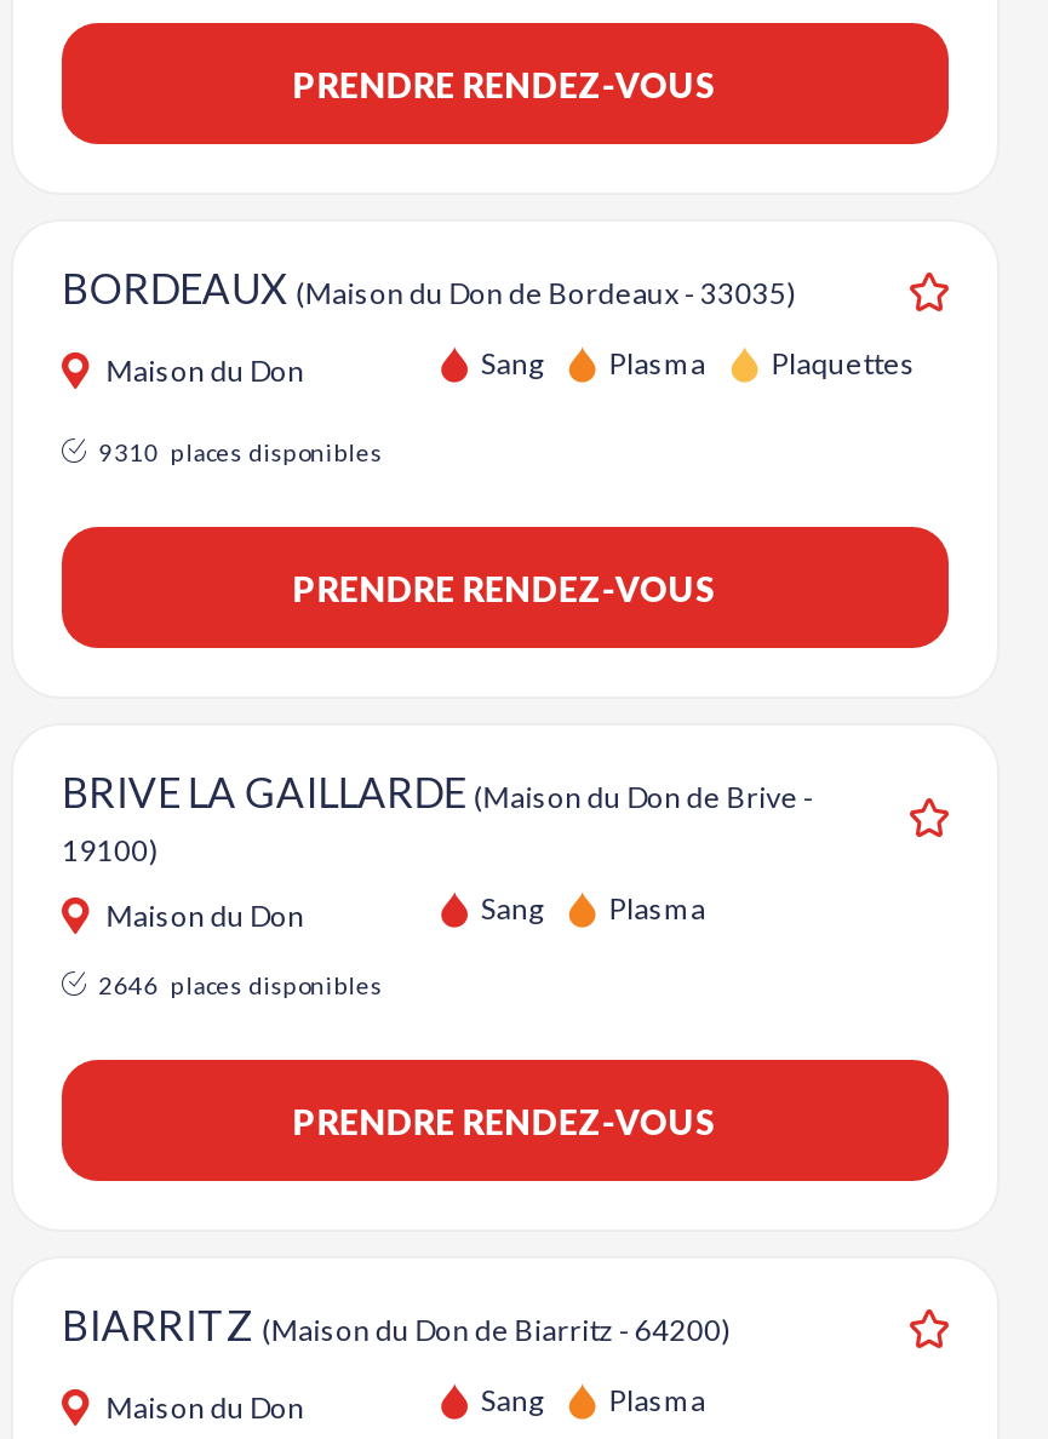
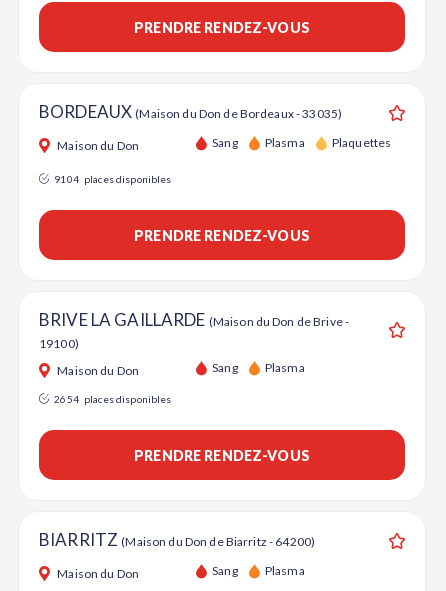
- 9310 places disponibles
+ 9104 places disponibles

- 2646 places disponibles
+ 2654 places disponibles
